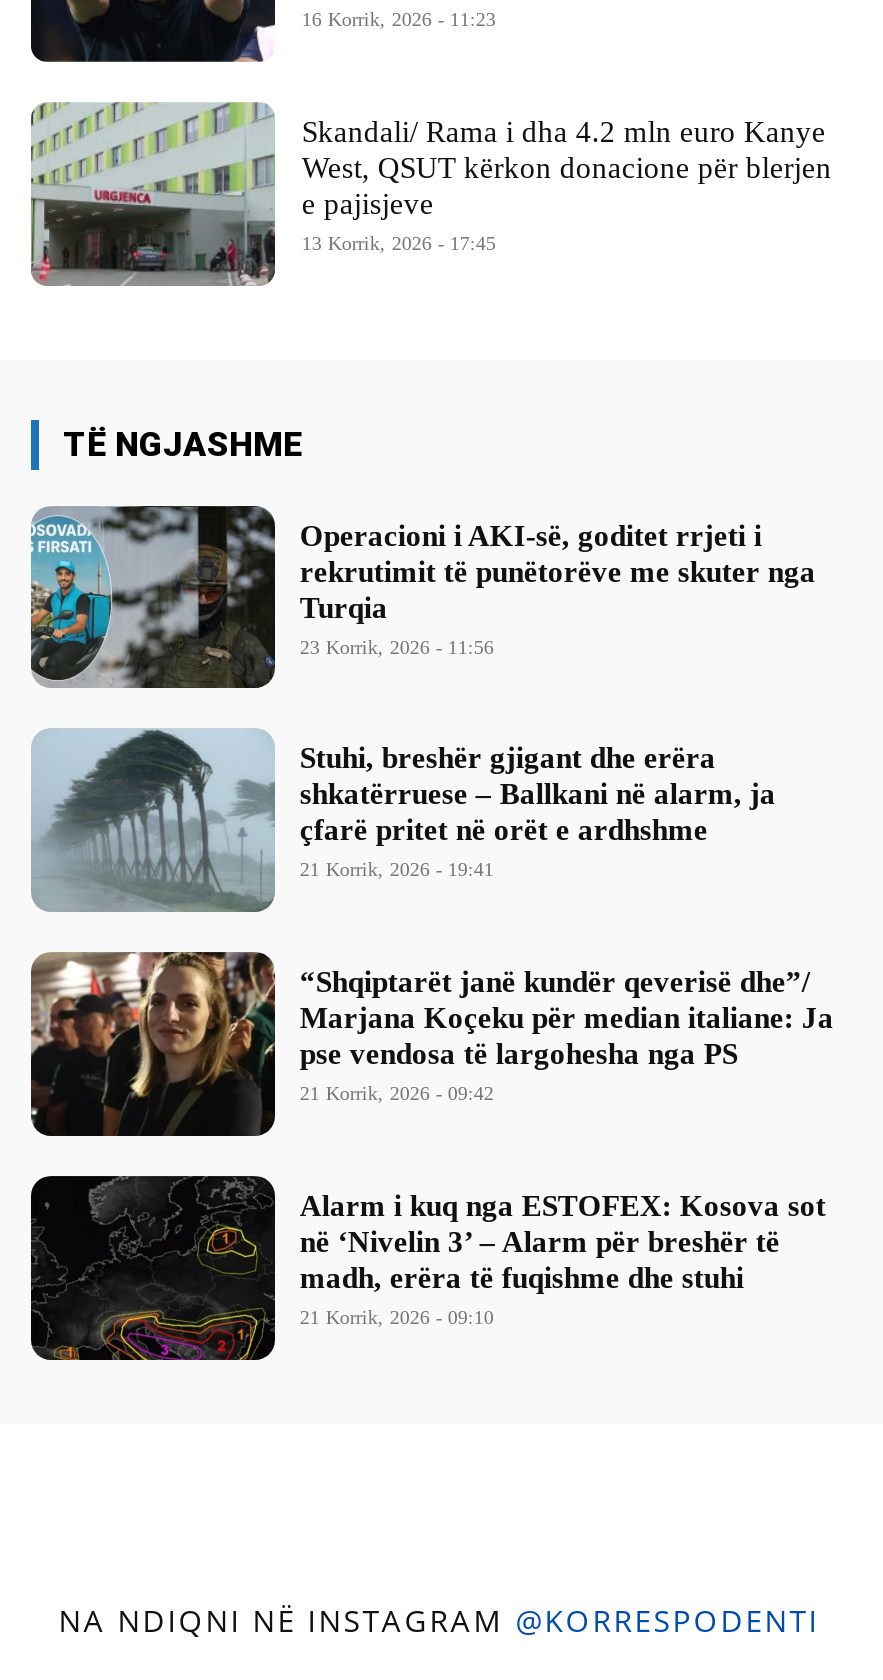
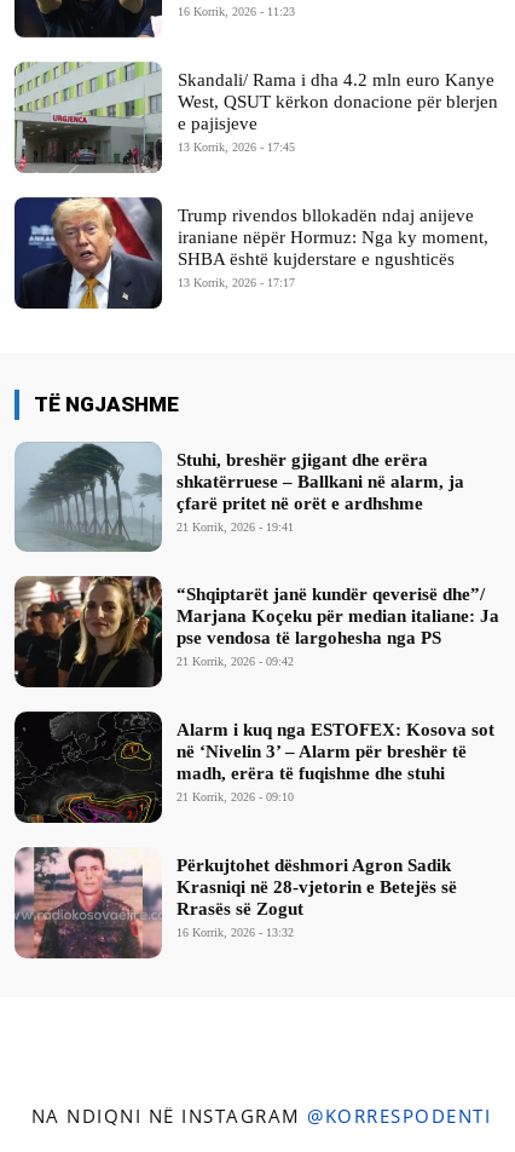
+ [image]
+ Trump rivendos bllokadën ndaj anijeve
+ iraniane nëpër Hormuz: Nga ky moment,
+ SHBA është kujderstare e ngushticës
+ 13 Korrik, 2026 - 17:17

- [image]
- Operacioni i AKI-së, goditet rrjeti i
- rekrutimit të punëtorëve me skuter nga
- Turqia
- 23 Korrik, 2026 - 11:56

+ [image]
+ Përkujtohet dëshmori Agron Sadik
+ Krasniqi në 28-vjetorin e Betejës së
+ Rrasës së Zogut
+ 16 Korrik, 2026 - 13:32
